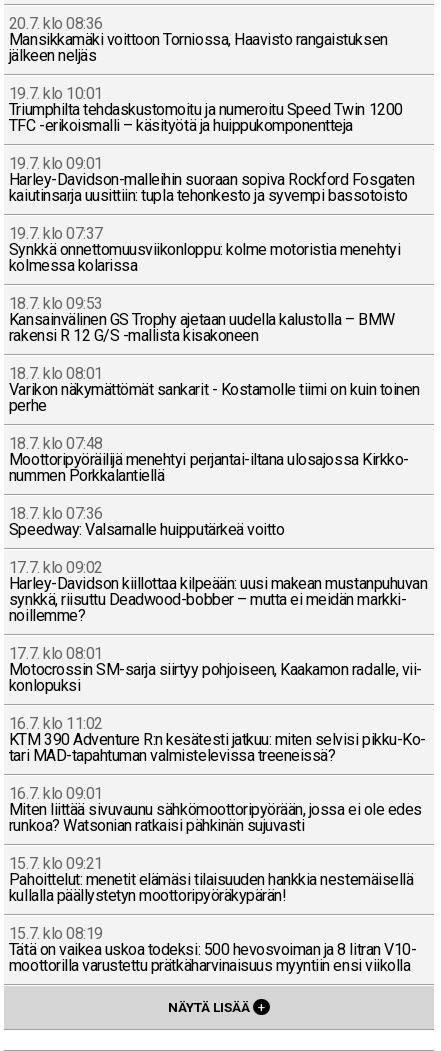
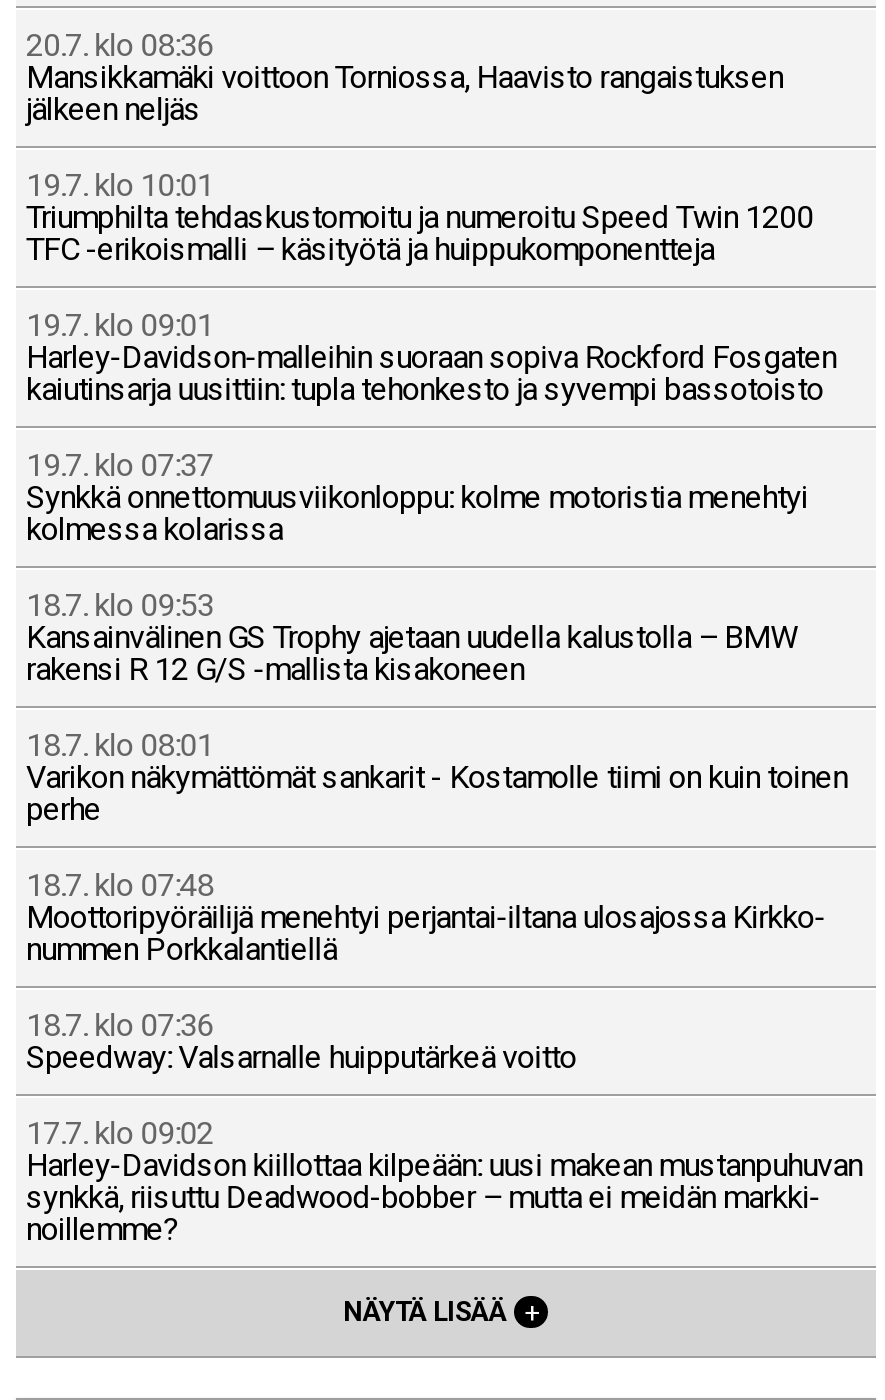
- 17.7. klo 08:01
- Motocrossin SM-sarja siirtyy pohjoiseen, Kaakamon radalle, vii
- konlopuksi
- 16.7. klo 11:02
- KTM 390 Adventure R:n kesätesti jatkuu: miten selvisi pikku-Ko
- tari MAD-tapahtuman valmistelevissa treeneissä?
- 16.7. klo 09:01
- Miten liittää sivuvaunu sähkömoottoripyörään, jossa ei ole edes
- runkoa? Watsonian ratkaisi pähkinän sujuvasti
- 15.7. klo 09:21
- Pahoittelut: menetit elämäsi tilaisuuden hankkia nestemäisellä
- kullalla päällystetyn moottoripyöräkypärän!
- 15.7. klo 08:19
- Tätä on vaikea uskoa todeksi: 500 hevosvoiman ja 8 litran V10-
- moottorilla varustettu prätkäharvinaisuus myyntiin ensi viikolla
